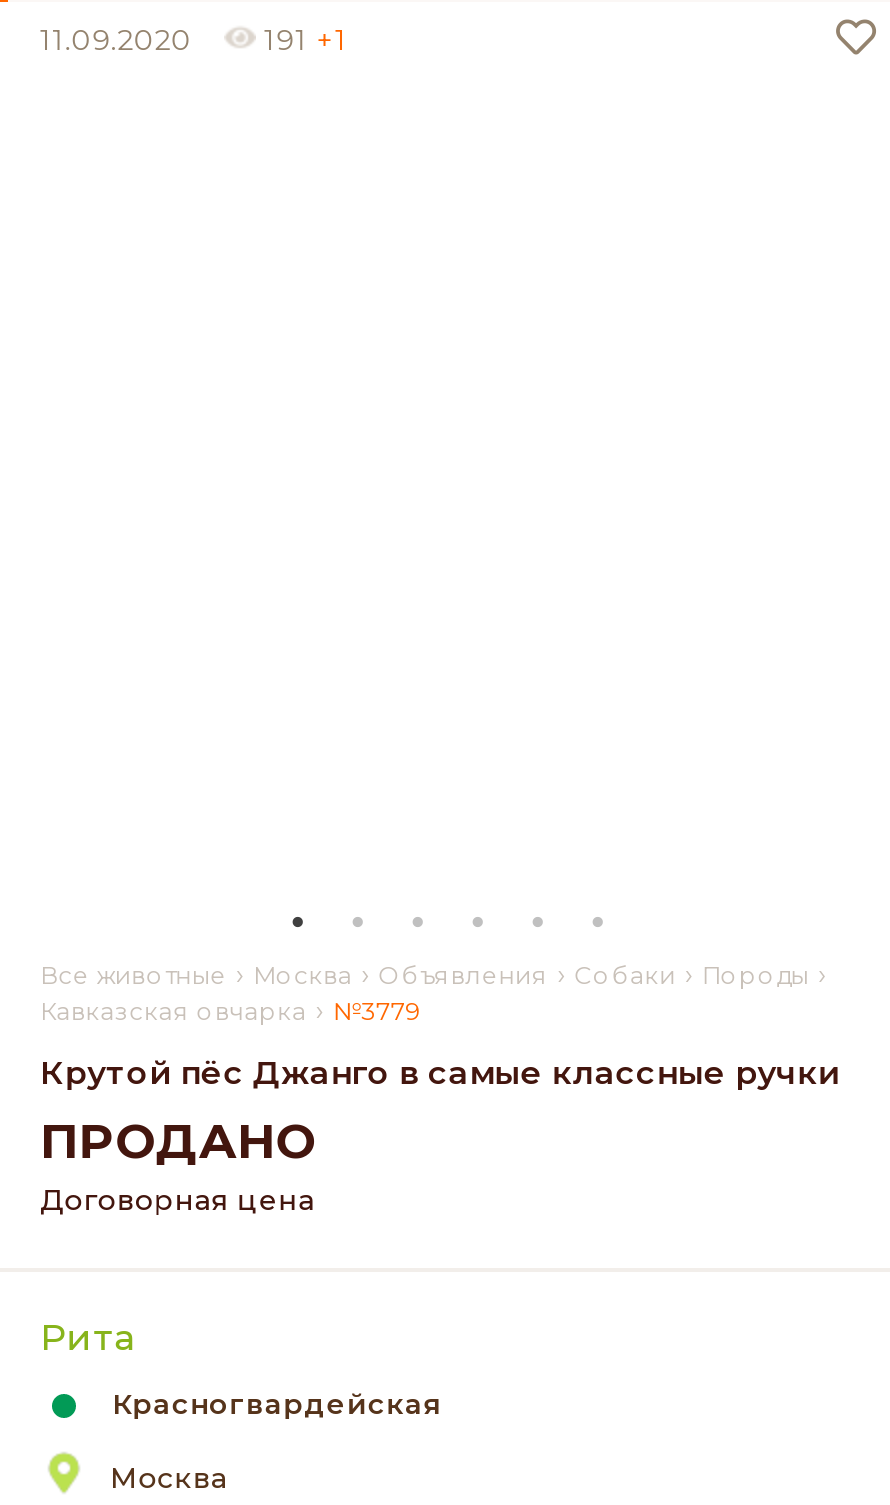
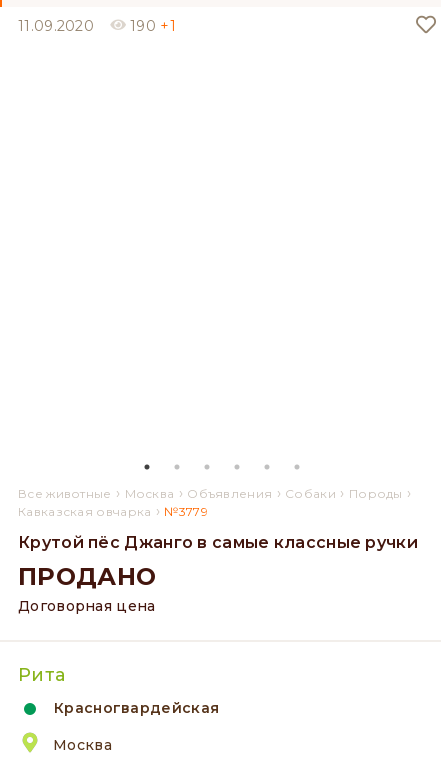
- 11.09.2020 191 +1
+ 11.09.2020 190 +1
